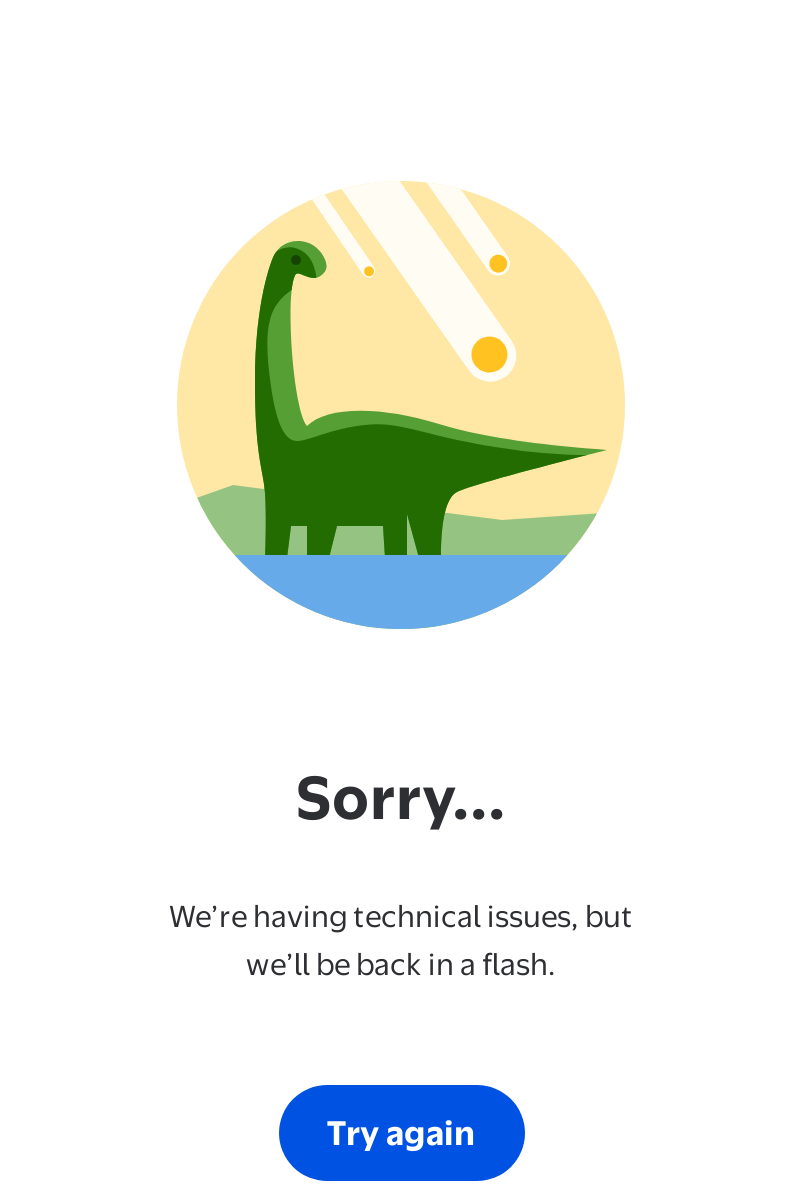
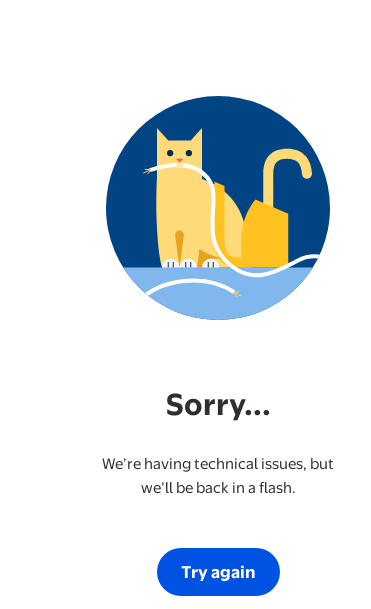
- [image]
+ [image]
